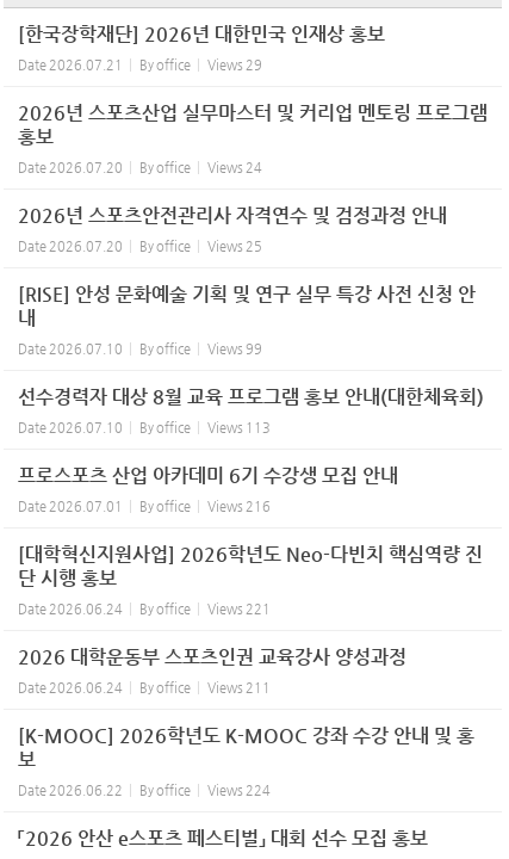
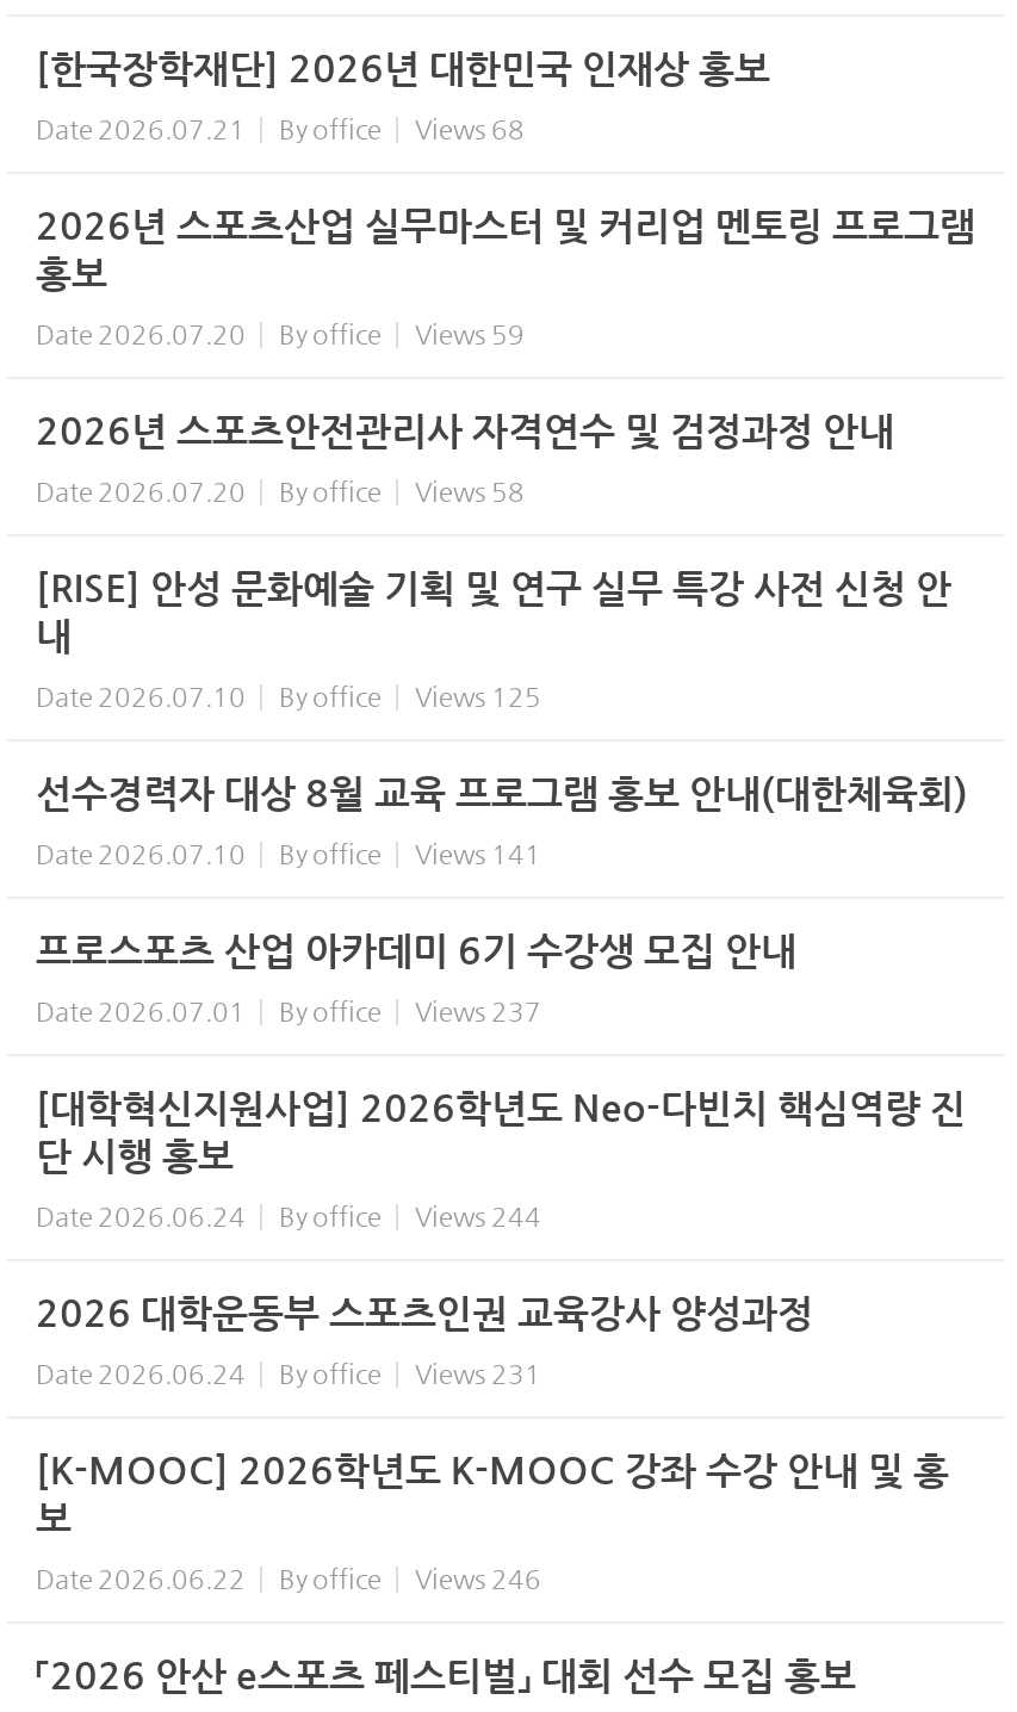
- Date 2026.07.21 By office Views 29
+ Date 2026.07.21 By office Views 68

- Date 2026.07.20 By office Views 24
+ Date 2026.07.20 By office Views 59

- Date 2026.07.20 By office Views 25
+ Date 2026.07.20 By office Views 58

- Date 2026.07.10 By office Views 99
+ Date 2026.07.10 By office Views 125

- Date 2026.07.10 By office Views 113
+ Date 2026.07.10 By office Views 141

- Date 2026.07.01 By office Views 216
+ Date 2026.07.01 By office Views 237

- Date 2026.06.24 By office Views 221
+ Date 2026.06.24 By office Views 244

- Date 2026.06.24 By office Views 211
+ Date 2026.06.24 By office Views 231

- Date 2026.06.22 By office Views 224
+ Date 2026.06.22 By office Views 246
